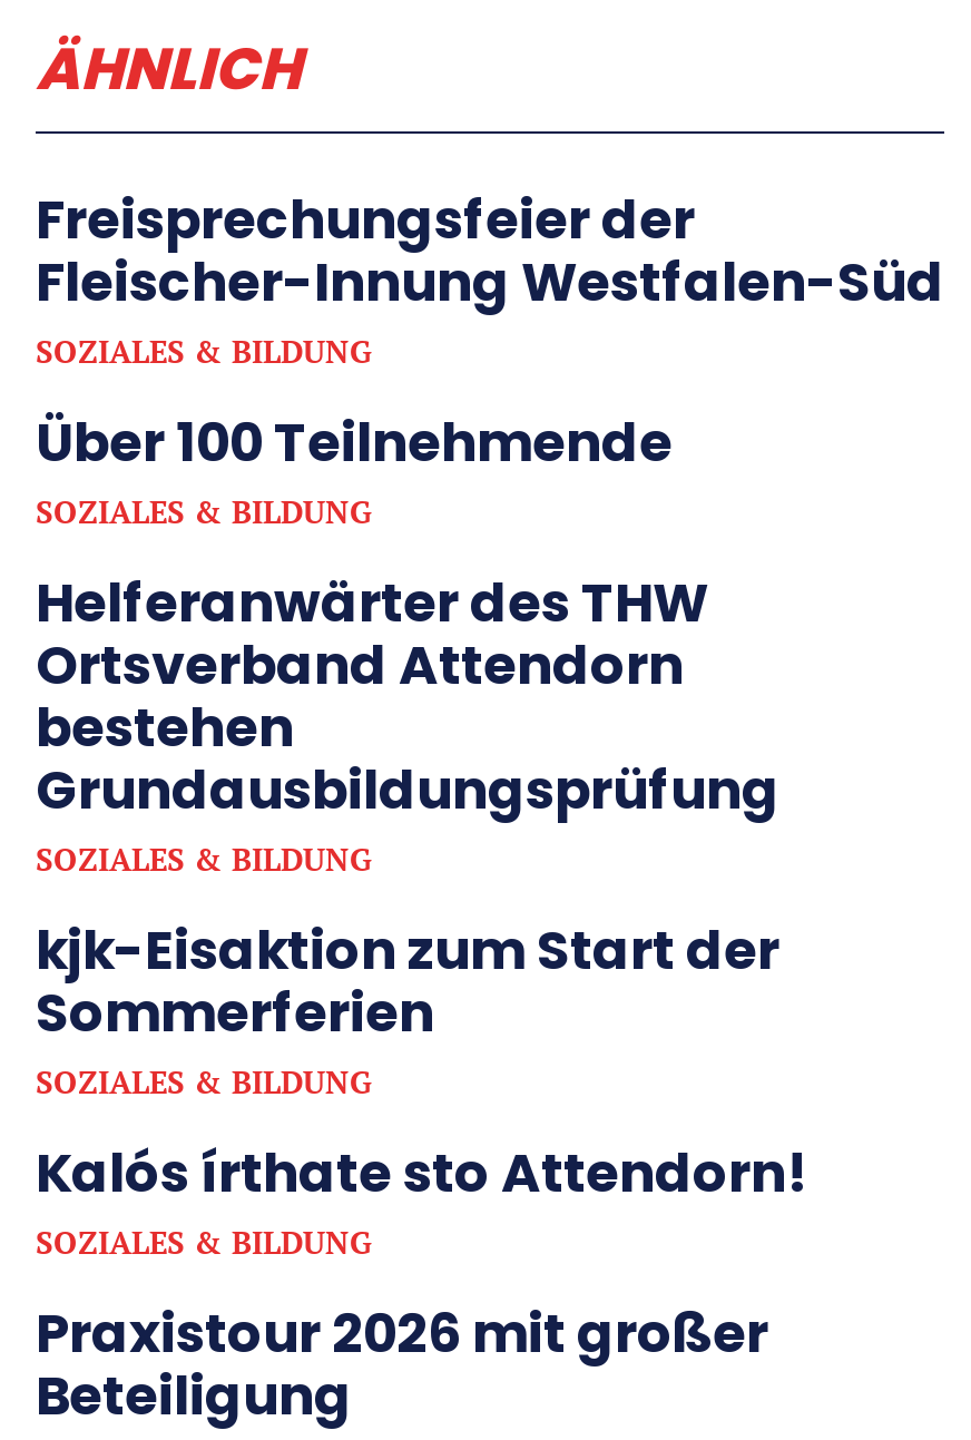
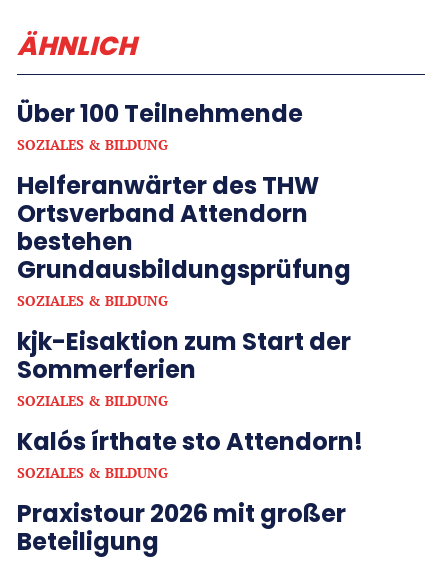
- Freisprechungsfeier der
- Fleischer-Innung Westfalen-Süd
- SOZIALES & BILDUNG
